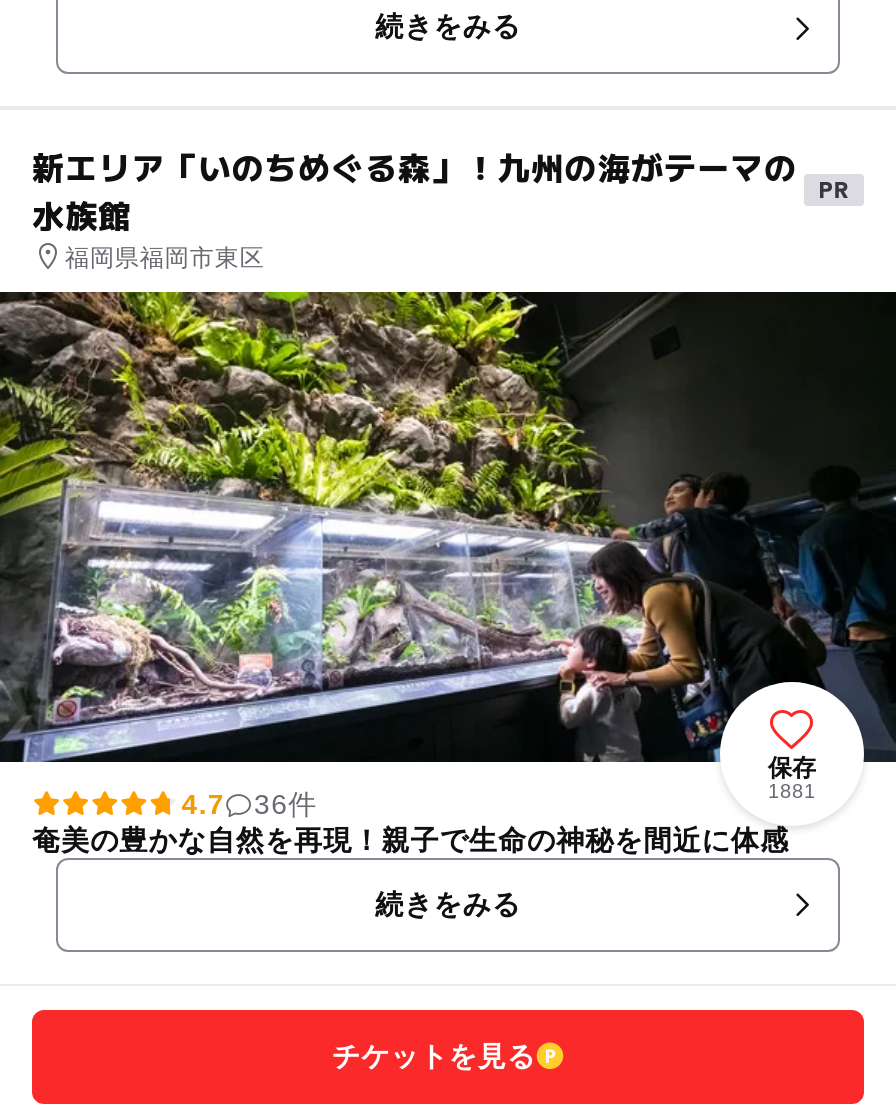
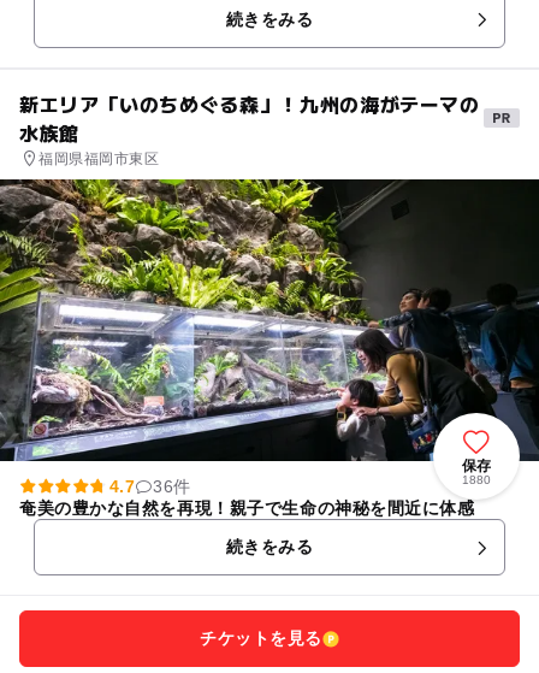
- 1881
+ 1880
